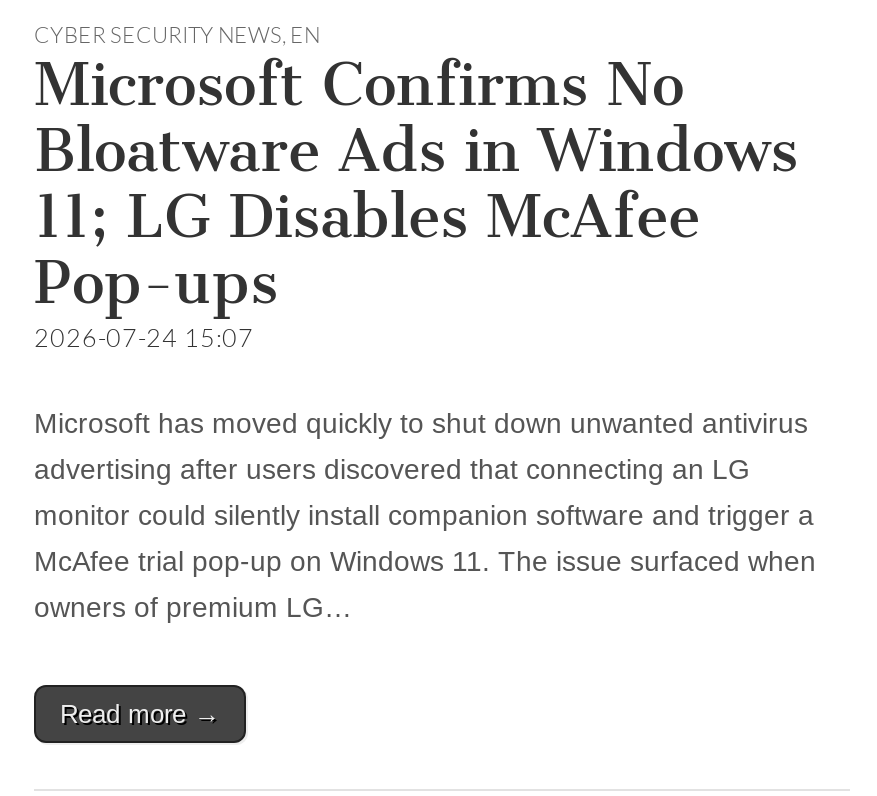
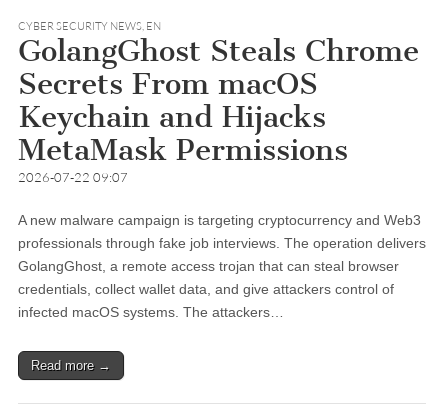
- Microsoft Confirms No
- Bloatware Ads in Windows
- 11; LG Disables McAfee
- Pop-ups
- 2026-07-24 15:07
+ GolangGhost Steals Chrome
+ Secrets From macOS
+ Keychain and Hijacks
+ MetaMask Permissions
+ 2026-07-22 09:07

- Microsoft has moved quickly to shut down unwanted antivirus
- advertising after users discovered that connecting an LG
- monitor could silently install companion software and trigger a
- McAfee trial pop-up on Windows 11. The issue surfaced when
- owners of premium LG…
+ A new malware campaign is targeting cryptocurrency and Web3
+ professionals through fake job interviews. The operation delivers
+ GolangGhost, a remote access trojan that can steal browser
+ credentials, collect wallet data, and give attackers control of
+ infected macOS systems. The attackers…
